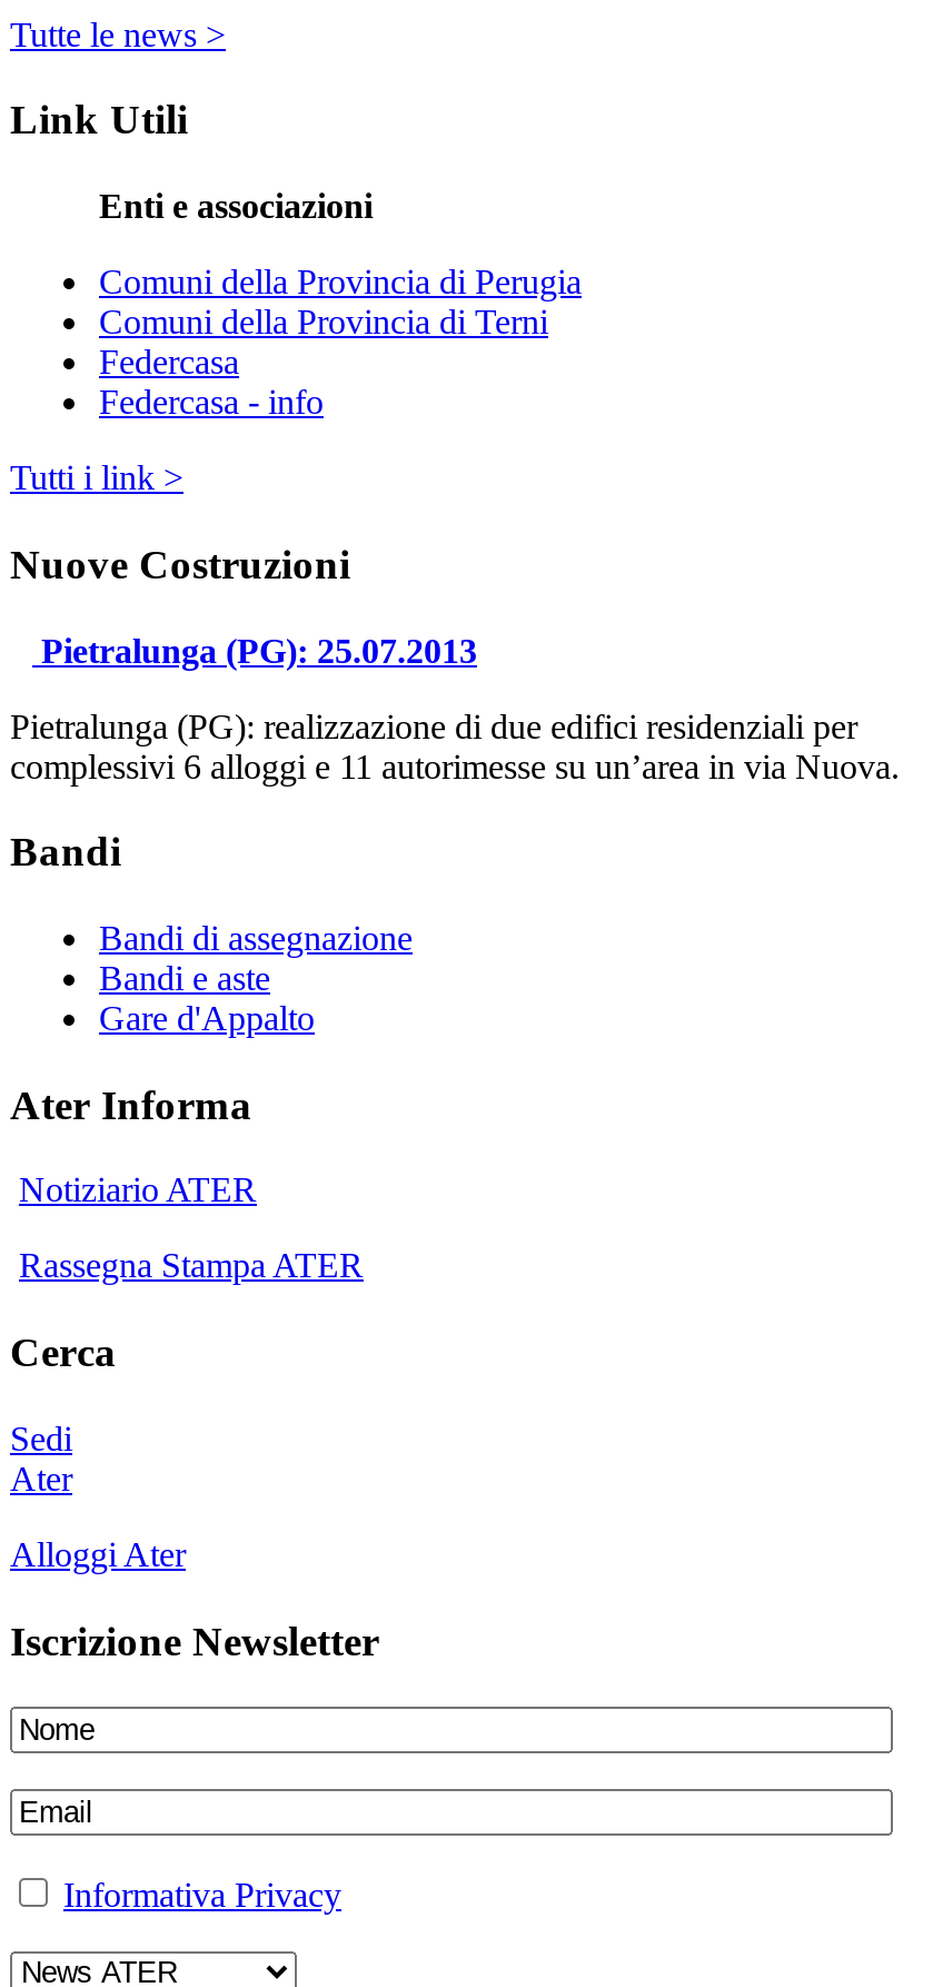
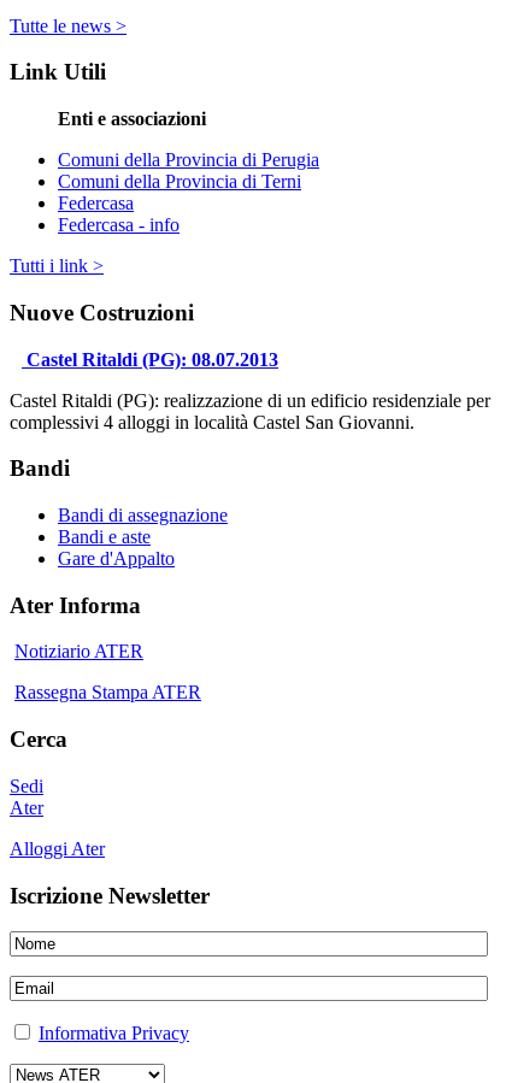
- Pietralunga (PG): 25.07.2013
+ Castel Ritaldi (PG): 08.07.2013

- Pietralunga (PG): realizzazione di due edifici residenziali per
- complessivi 6 alloggi e 11 autorimesse su un’area in via Nuova.
+ Castel Ritaldi (PG): realizzazione di un edificio residenziale per
+ complessivi 4 alloggi in località Castel San Giovanni.
